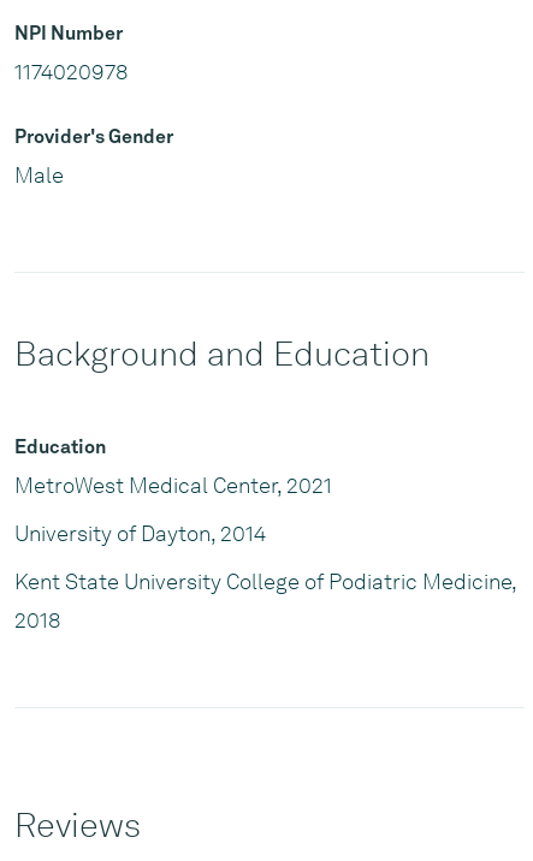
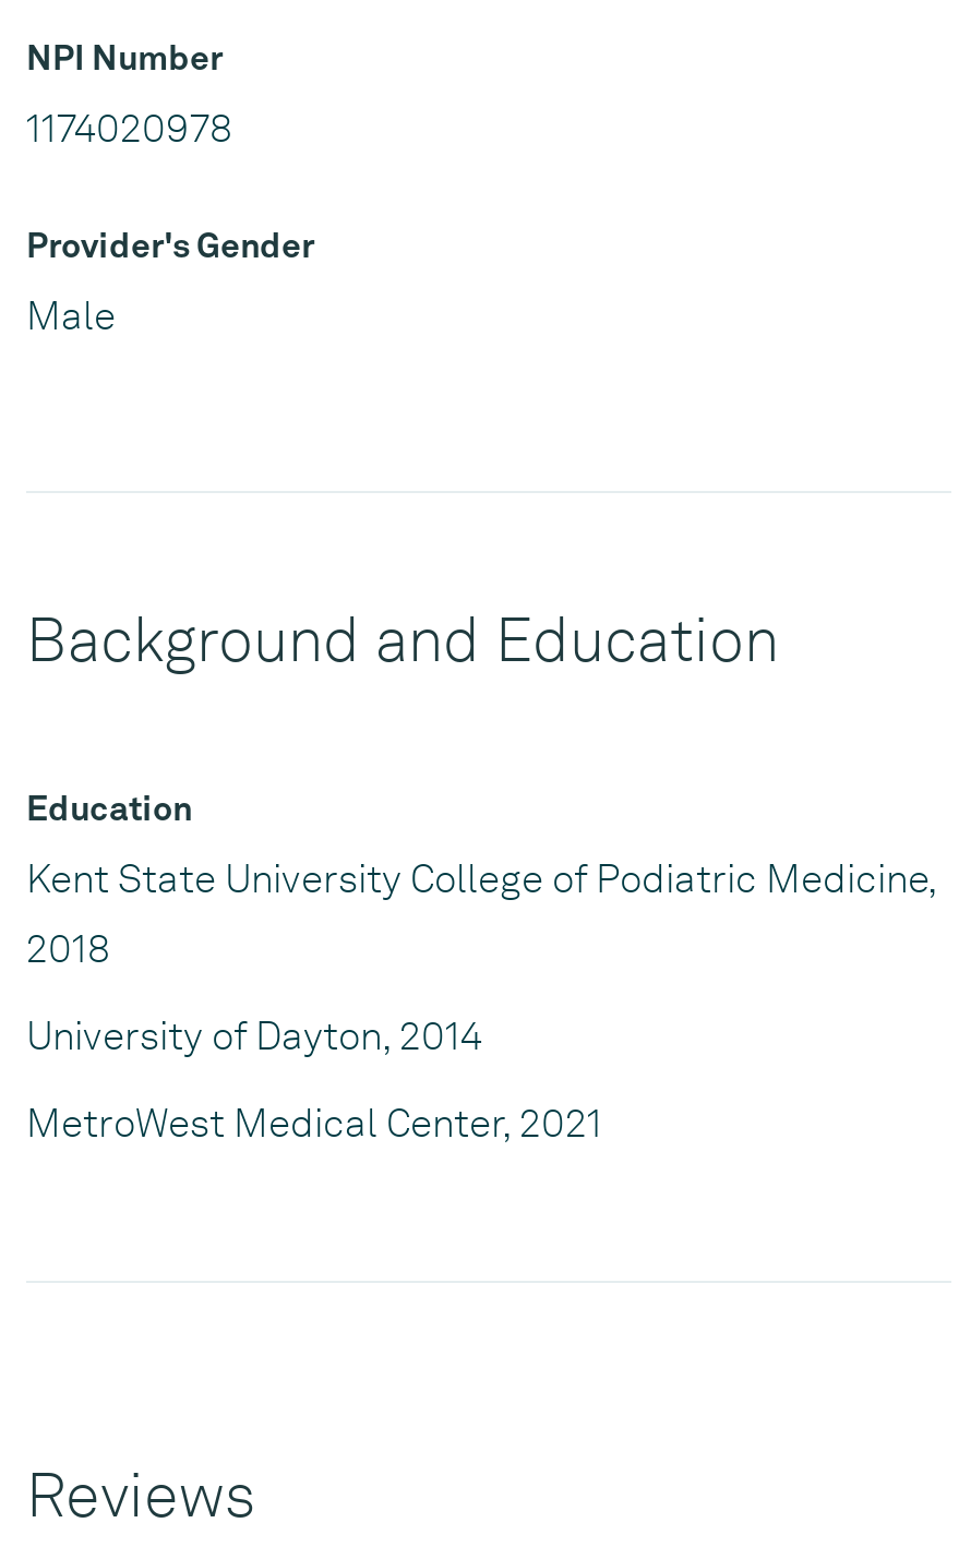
moved down: MetroWest Medical Center, 2021 | University of Dayton, 2014

moved up: Kent State University College of Podiatric Medicine, | 2018
